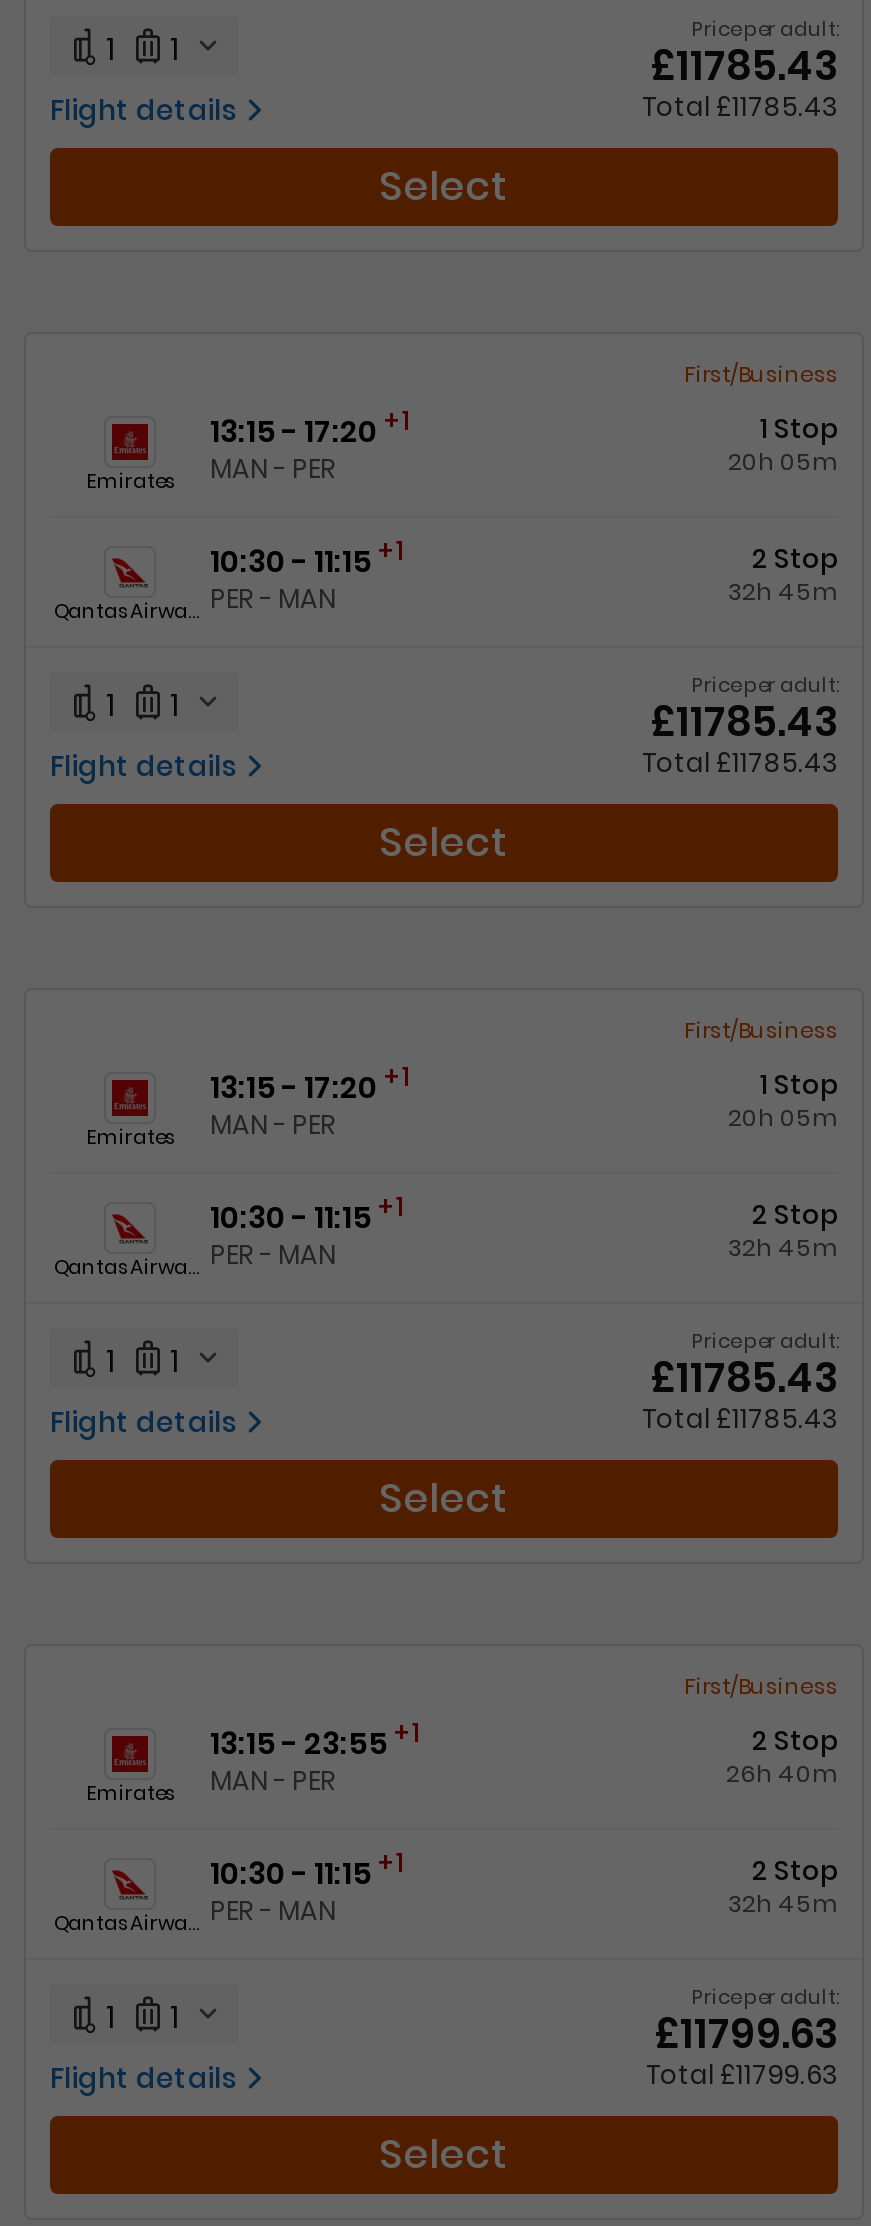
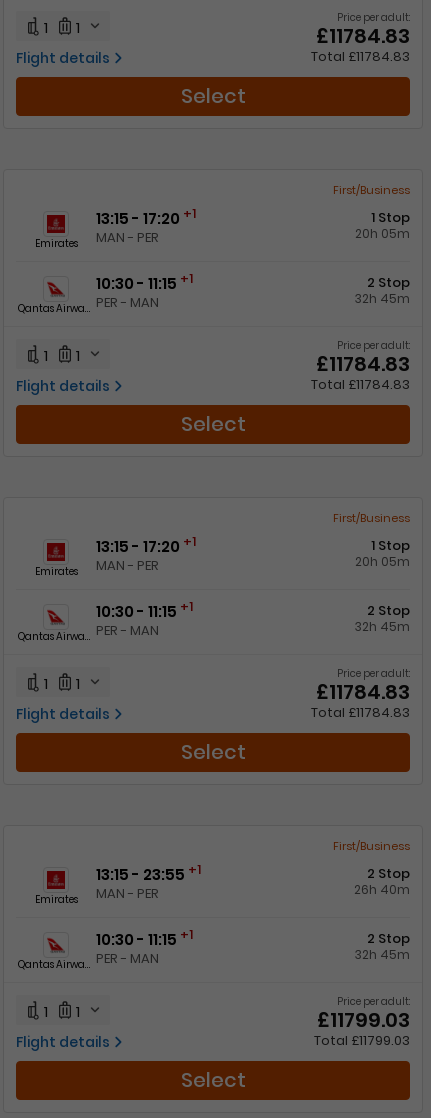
- £11785.43
+ £11784.83

- Total £11785.43
+ Total £11784.83

- £11785.43
+ £11784.83

- Total £11785.43
+ Total £11784.83

- £11785.43
+ £11784.83

- Total £11785.43
+ Total £11784.83

- £11799.63
+ £11799.03

- Total £11799.63
+ Total £11799.03
